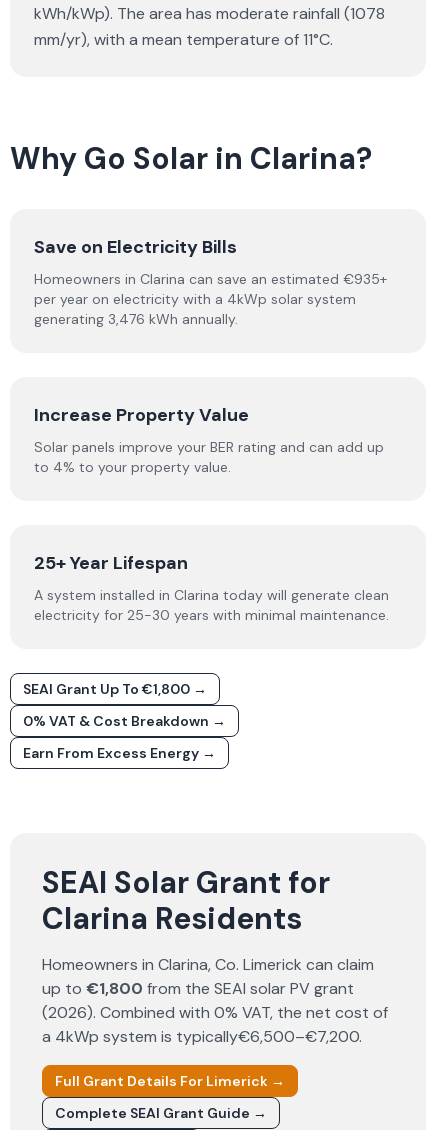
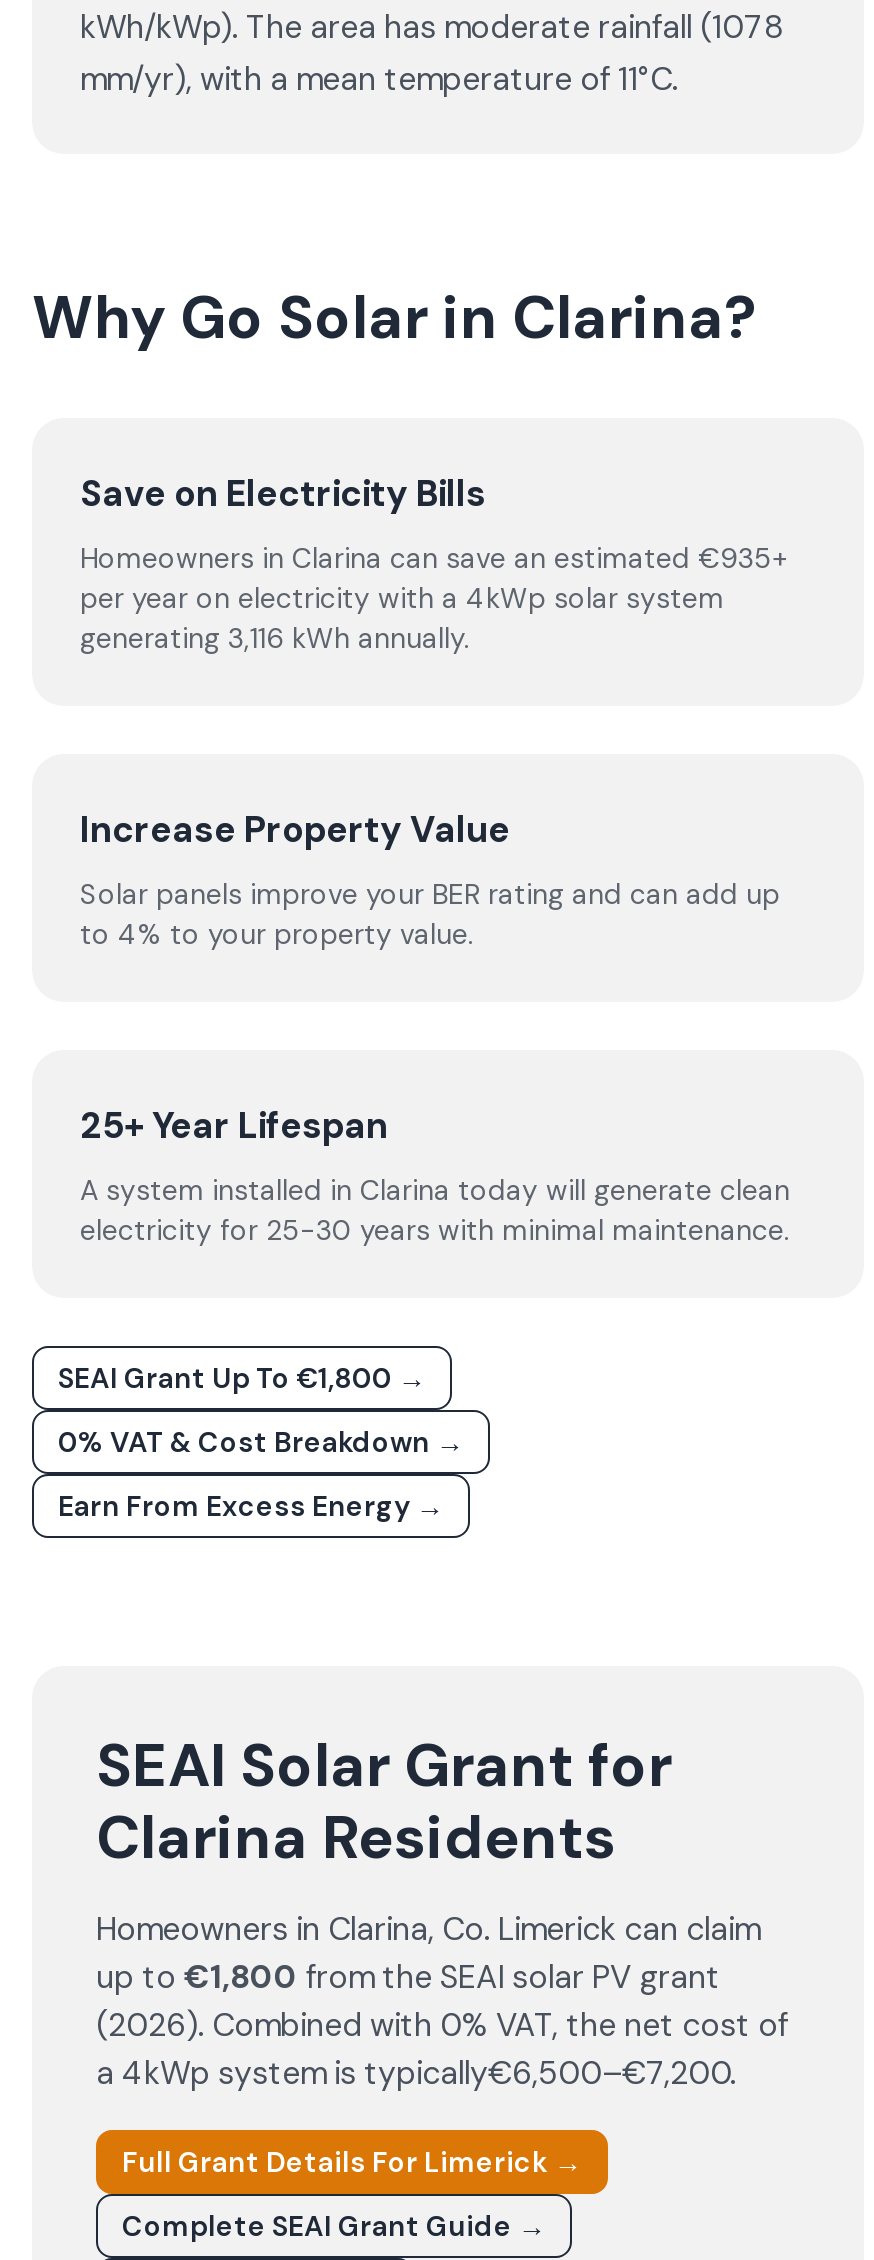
- generating 3,476 kWh annually.
+ generating 3,116 kWh annually.
